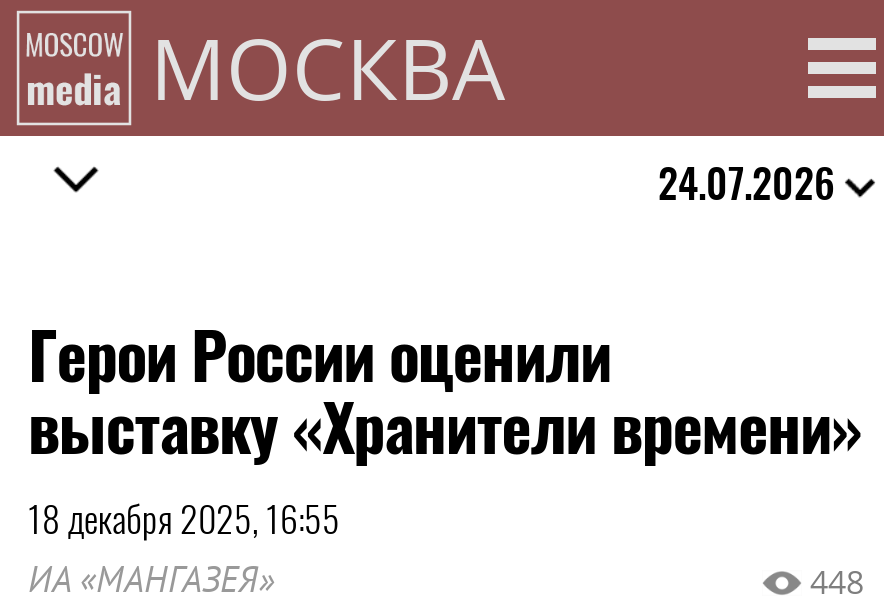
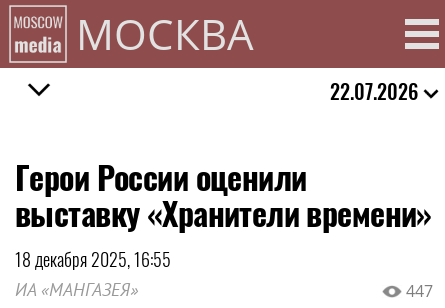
- 24.07.2026
+ 22.07.2026

- 448
+ 447
